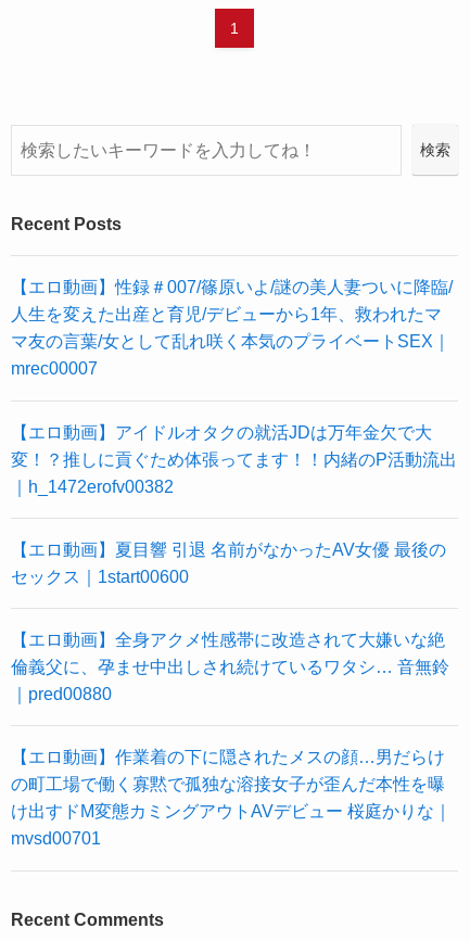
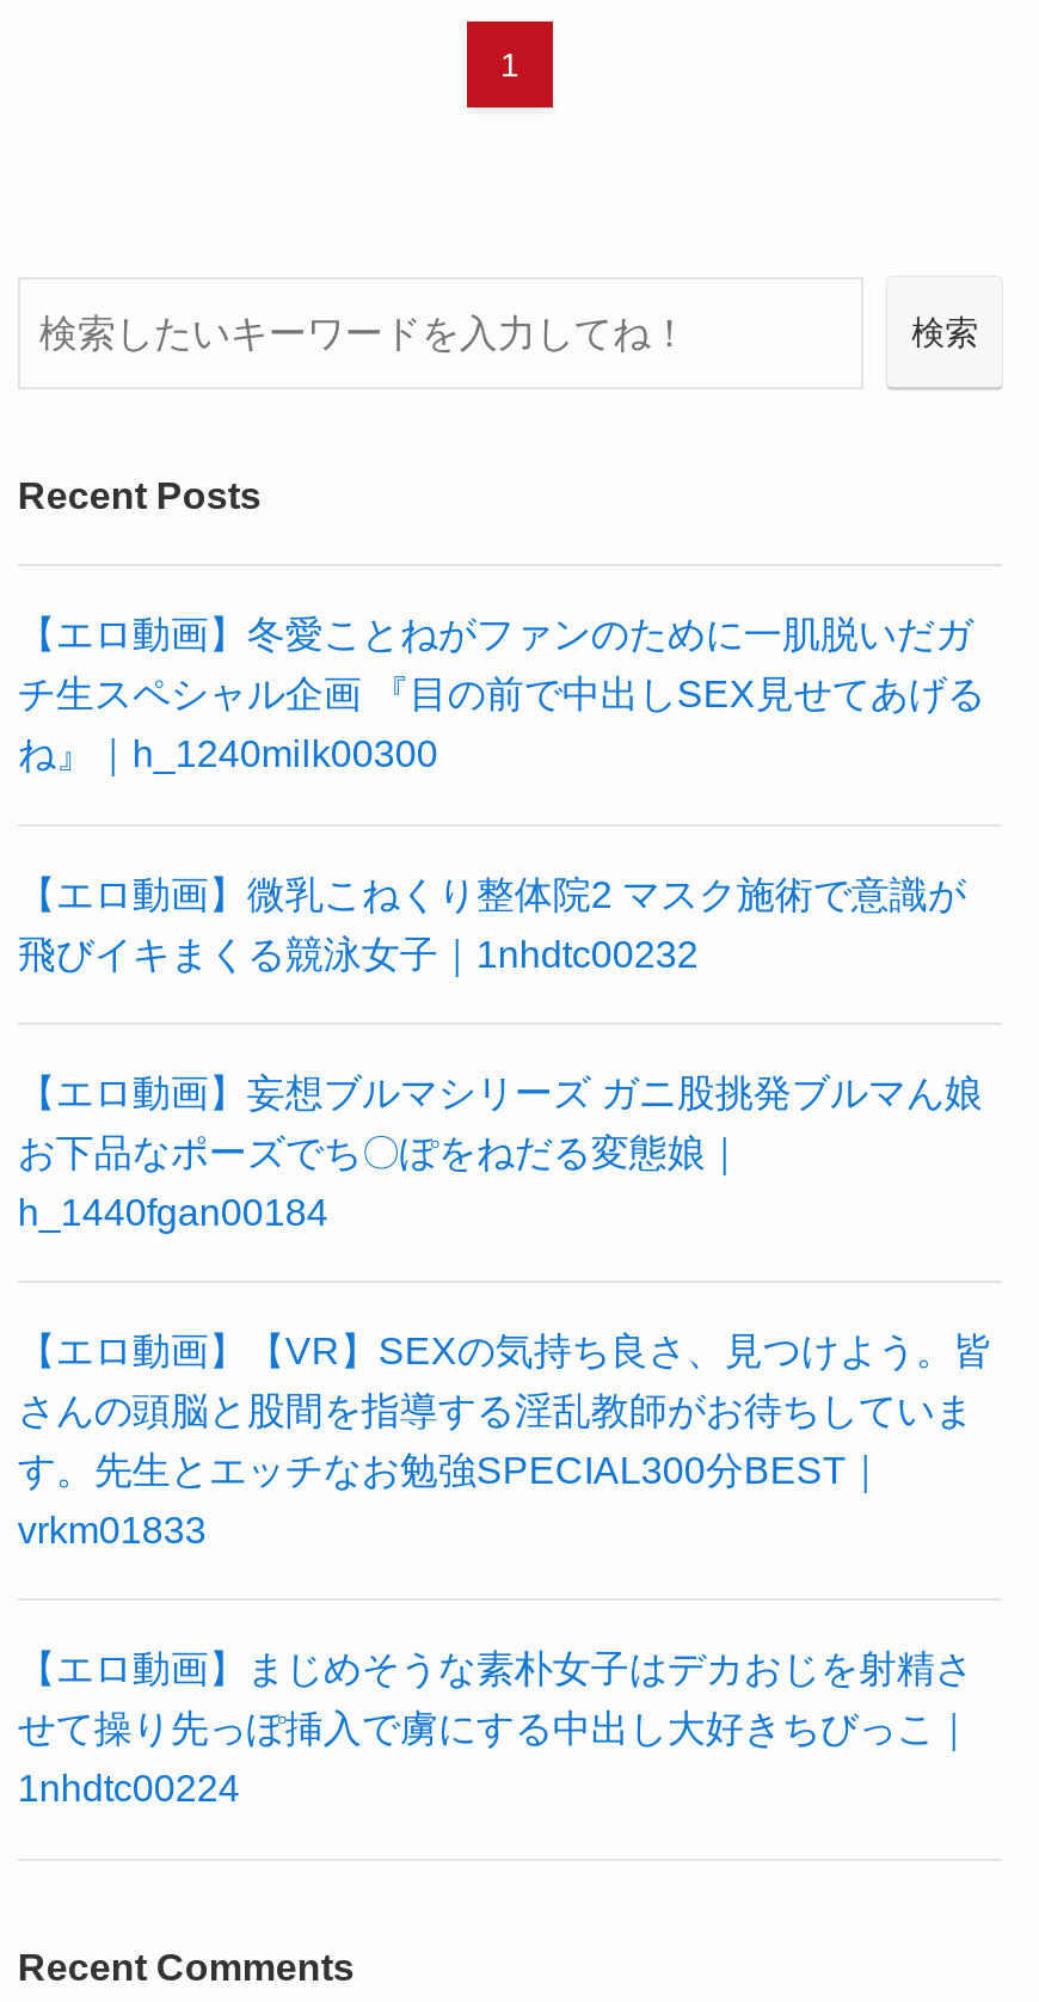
- 【エロ動画】性録＃007/篠原いよ/謎の美人妻ついに降臨/
- 人生を変えた出産と育児/デビューから1年、救われたマ
- マ友の言葉/女として乱れ咲く本気のプライベートSEX｜
- mrec00007
+ 【エロ動画】冬愛ことねがファンのために一肌脱いだガ
+ チ生スペシャル企画 『目の前で中出しSEX見せてあげる
+ ね』｜h_1240milk00300

- 【エロ動画】アイドルオタクの就活JDは万年金欠で大
- 変！？推しに貢ぐため体張ってます！！内緒のP活動流出
- ｜h_1472erofv00382
+ 【エロ動画】微乳こねくり整体院2 マスク施術で意識が
+ 飛びイキまくる競泳女子｜1nhdtc00232

- 【エロ動画】夏目響 引退 名前がなかったAV女優 最後の
- セックス｜1start00600
+ 【エロ動画】妄想ブルマシリーズ ガニ股挑発ブルマん娘
+ お下品なポーズでち〇ぽをねだる変態娘｜
+ h_1440fgan00184

- 【エロ動画】全身アクメ性感帯に改造されて大嫌いな絶
- 倫義父に、孕ませ中出しされ続けているワタシ… 音無鈴
- ｜pred00880
+ 【エロ動画】【VR】SEXの気持ち良さ、見つけよう。皆
+ さんの頭脳と股間を指導する淫乱教師がお待ちしていま
+ す。先生とエッチなお勉強SPECIAL300分BEST｜
+ vrkm01833

- 【エロ動画】作業着の下に隠されたメスの顔…男だらけ
- の町工場で働く寡黙で孤独な溶接女子が歪んだ本性を曝
- け出すドM変態カミングアウトAVデビュー 桜庭かりな｜
- mvsd00701
+ 【エロ動画】まじめそうな素朴女子はデカおじを射精さ
+ せて操り先っぽ挿入で虜にする中出し大好きちびっこ｜
+ 1nhdtc00224
